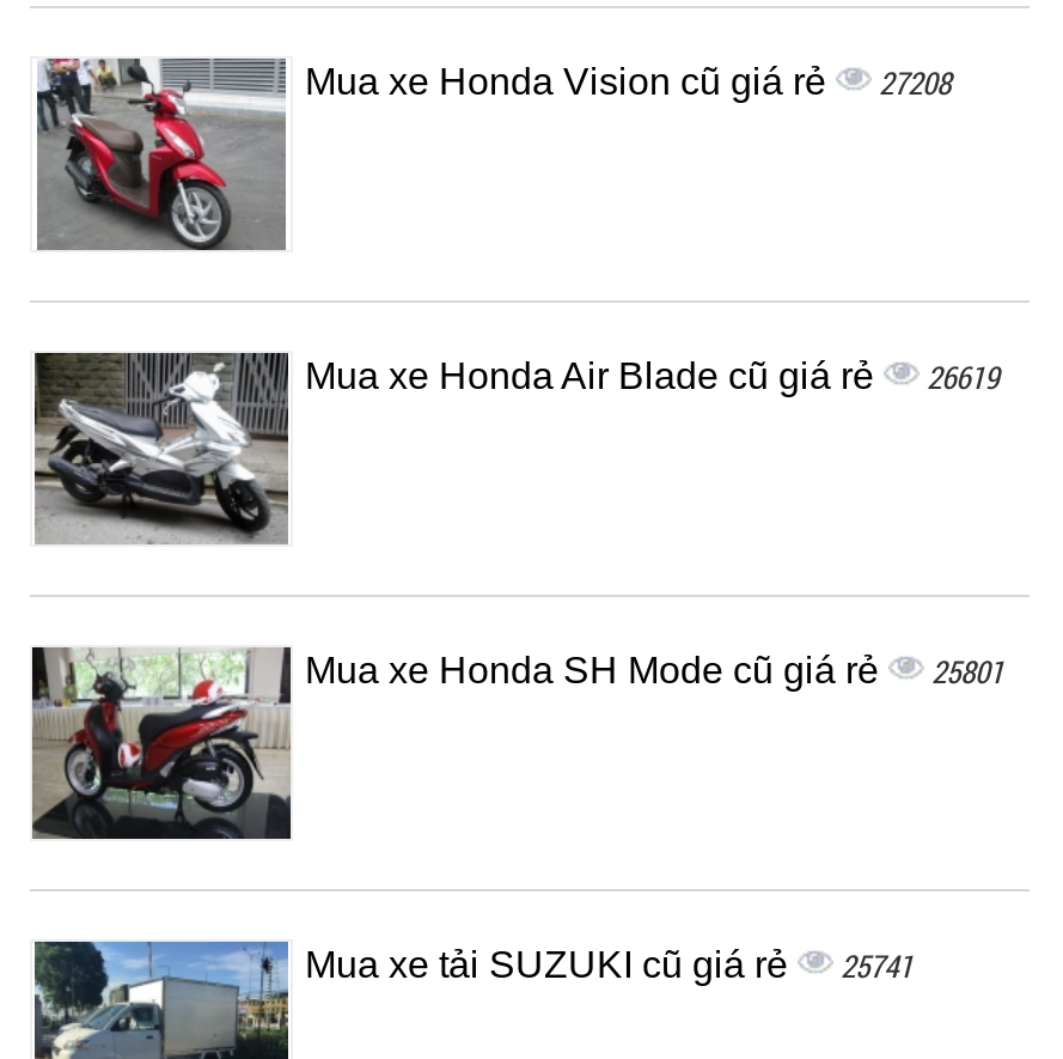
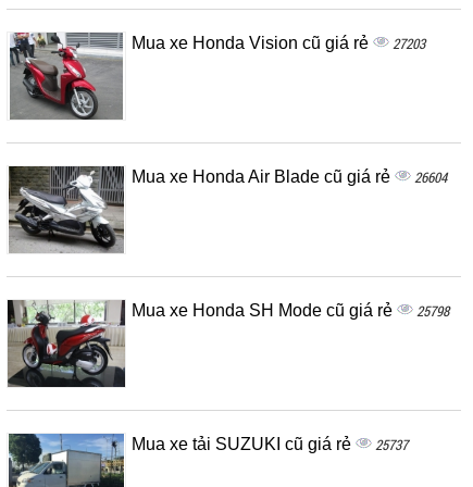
- Mua xe Honda Vision cũ giá rẻ 27208
+ Mua xe Honda Vision cũ giá rẻ 27203

- Mua xe Honda Air Blade cũ giá rẻ 26619
+ Mua xe Honda Air Blade cũ giá rẻ 26604

- Mua xe Honda SH Mode cũ giá rẻ 25801
+ Mua xe Honda SH Mode cũ giá rẻ 25798

- Mua xe tải SUZUKI cũ giá rẻ 25741
+ Mua xe tải SUZUKI cũ giá rẻ 25737
